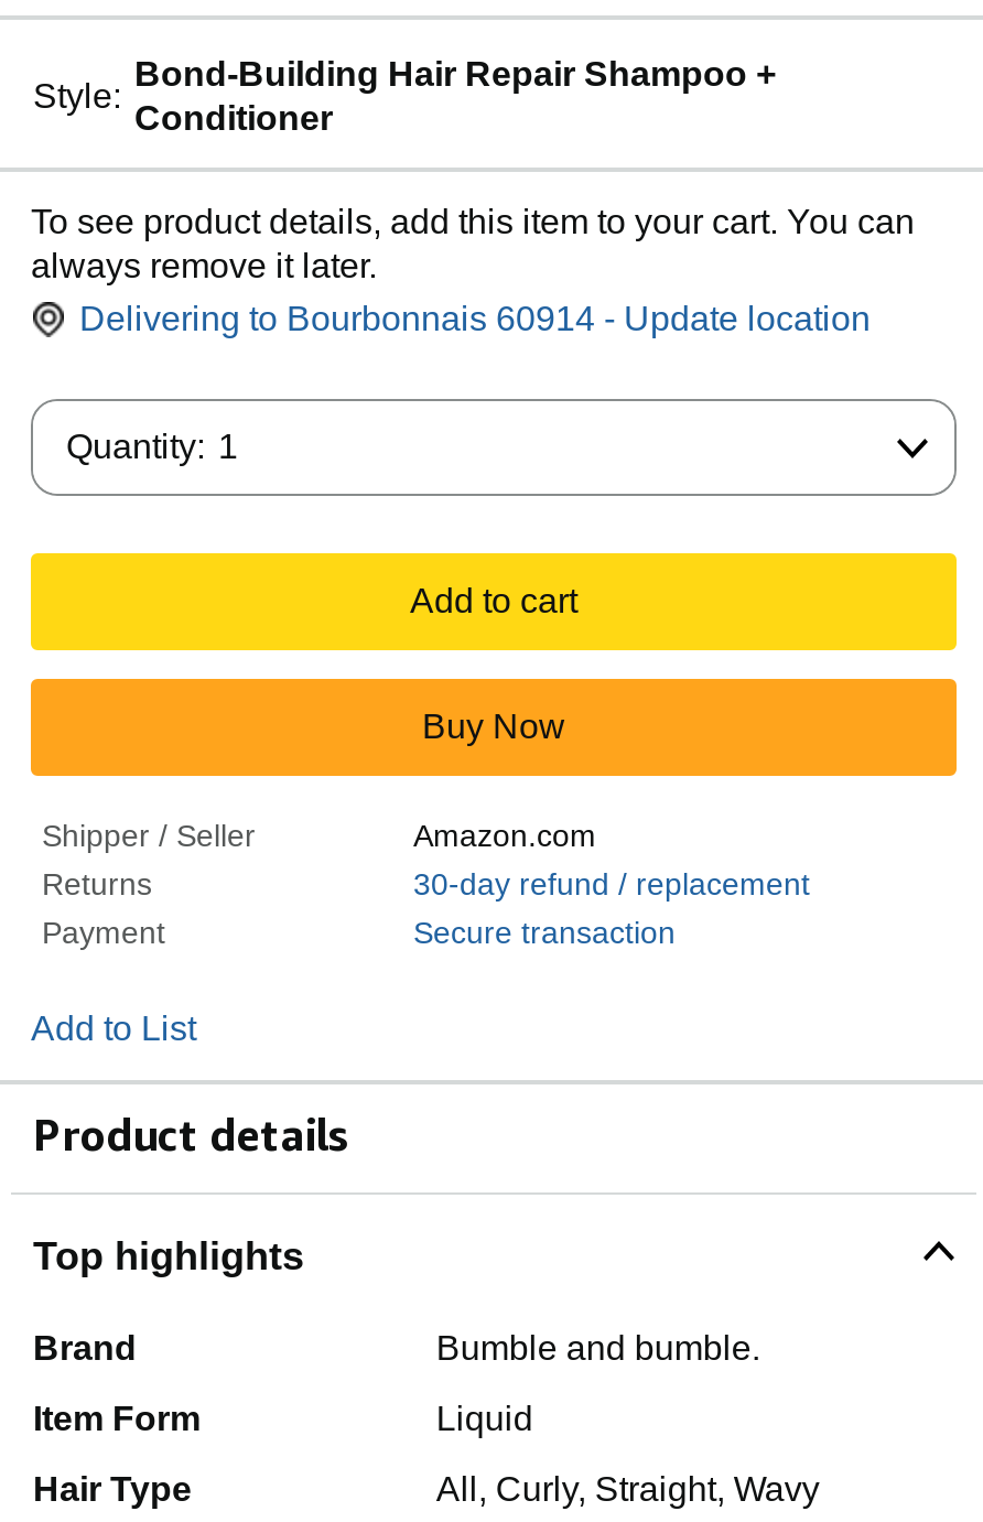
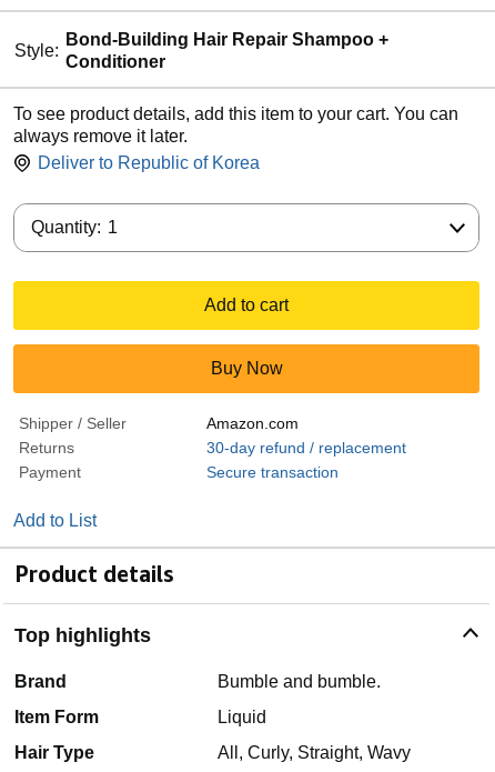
- Delivering to Bourbonnais 60914 - Update location
+ Deliver to Republic of Korea
